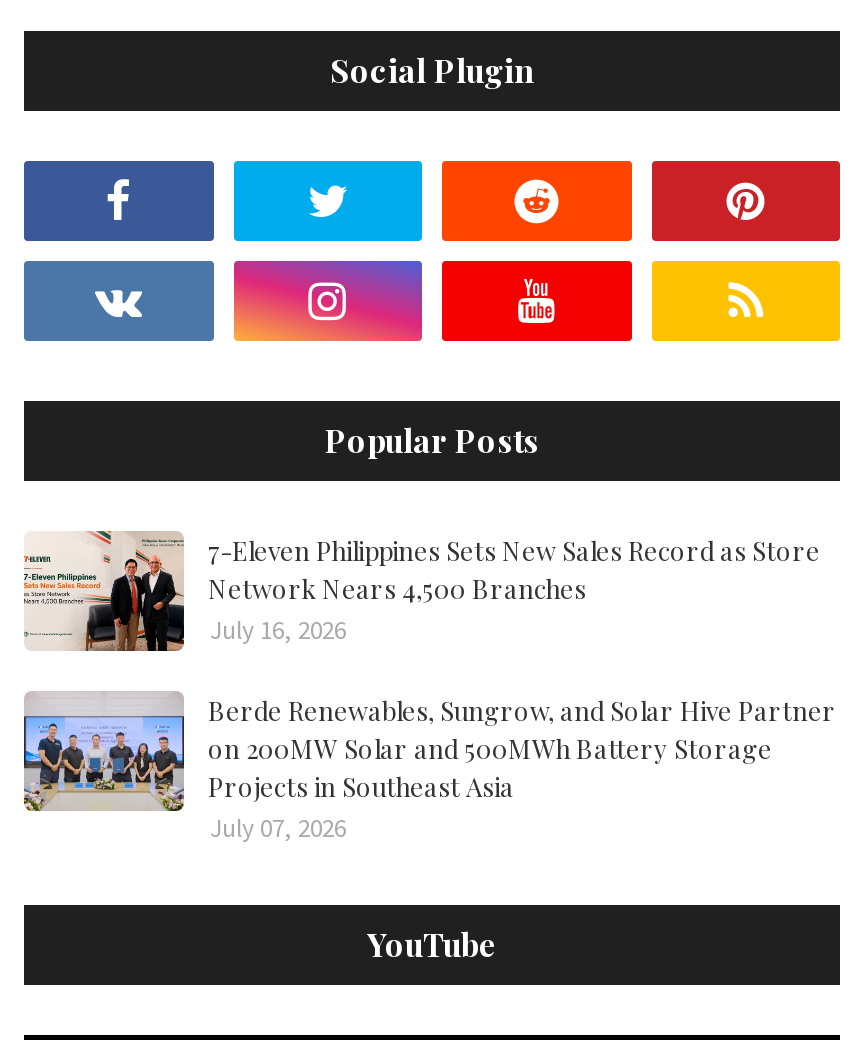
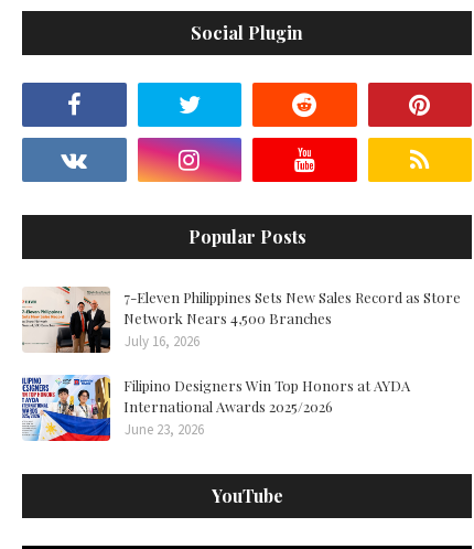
- [image]
- Berde Renewables, Sungrow, and Solar Hive Partner
- on 200MW Solar and 500MWh Battery Storage
- Projects in Southeast Asia
- July 07, 2026
+ [image]
+ Filipino Designers Win Top Honors at AYDA
+ International Awards 2025/2026
+ June 23, 2026
